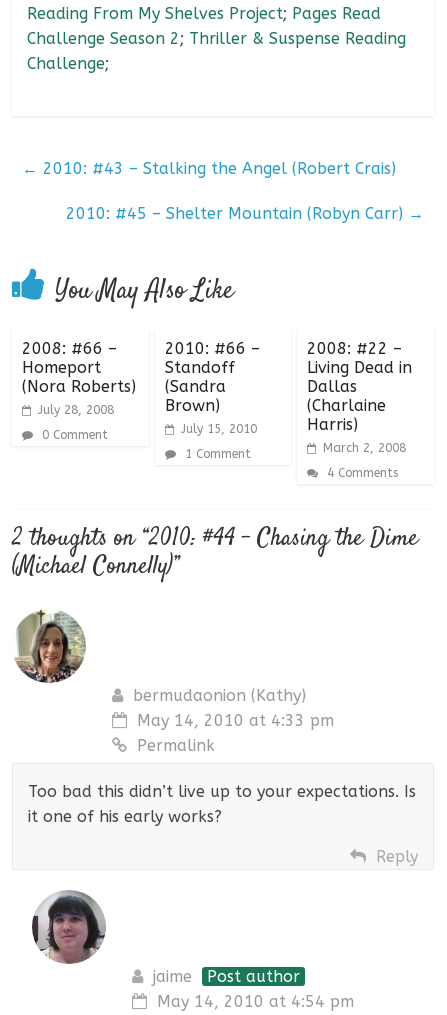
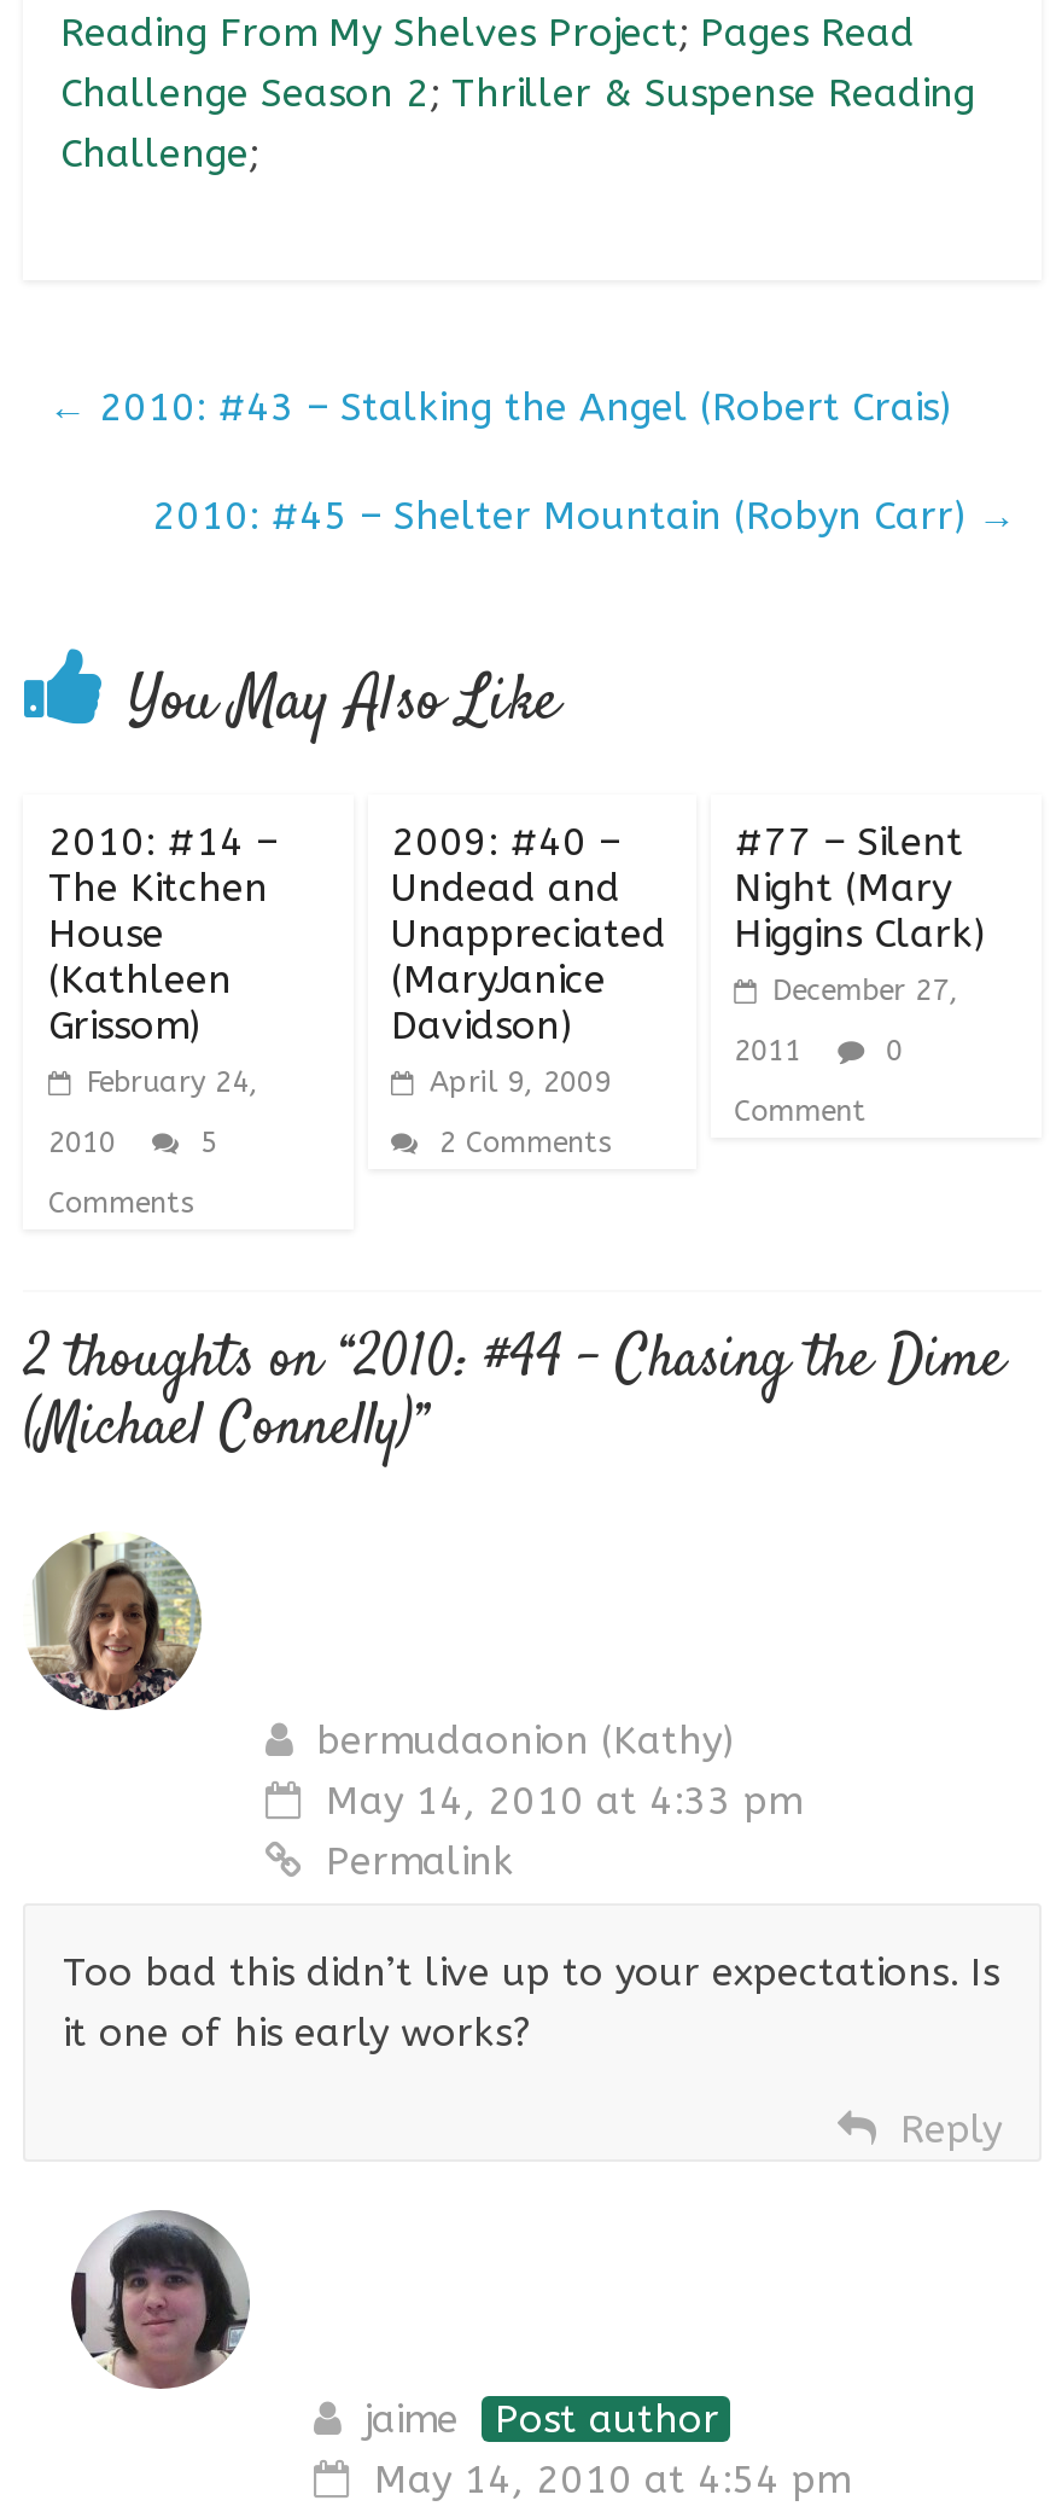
- 2008: #66 –
- Homeport
- (Nora Roberts)
- July 28, 2008
- 0 Comment
+ 2010: #14 –
+ The Kitchen
+ House
+ (Kathleen
+ Grissom)
+ February 24,
+ 2010
+ 5
+ Comments

- 2010: #66 –
- Standoff
- (Sandra
- Brown)
- July 15, 2010
- 1 Comment
+ 2009: #40 –
+ Undead and
+ Unappreciated
+ (MaryJanice
+ Davidson)
+ April 9, 2009
+ 2 Comments

- 2008: #22 –
- Living Dead in
- Dallas
- (Charlaine
- Harris)
- March 2, 2008
- 4 Comments
+ #77 – Silent
+ Night (Mary
+ Higgins Clark)
+ December 27,
+ 2011
+ 0
+ Comment
